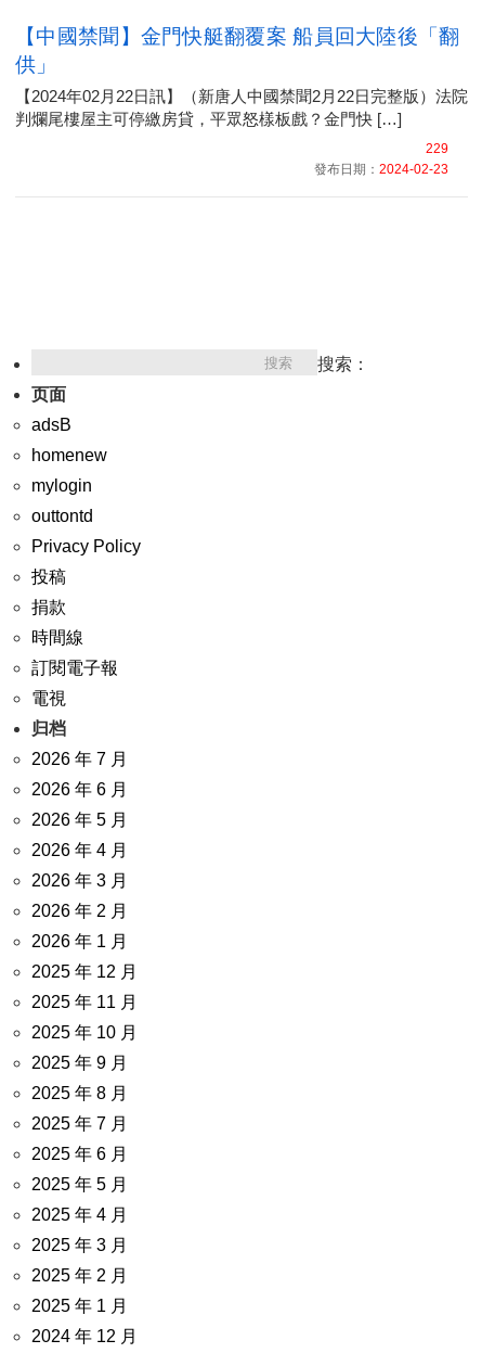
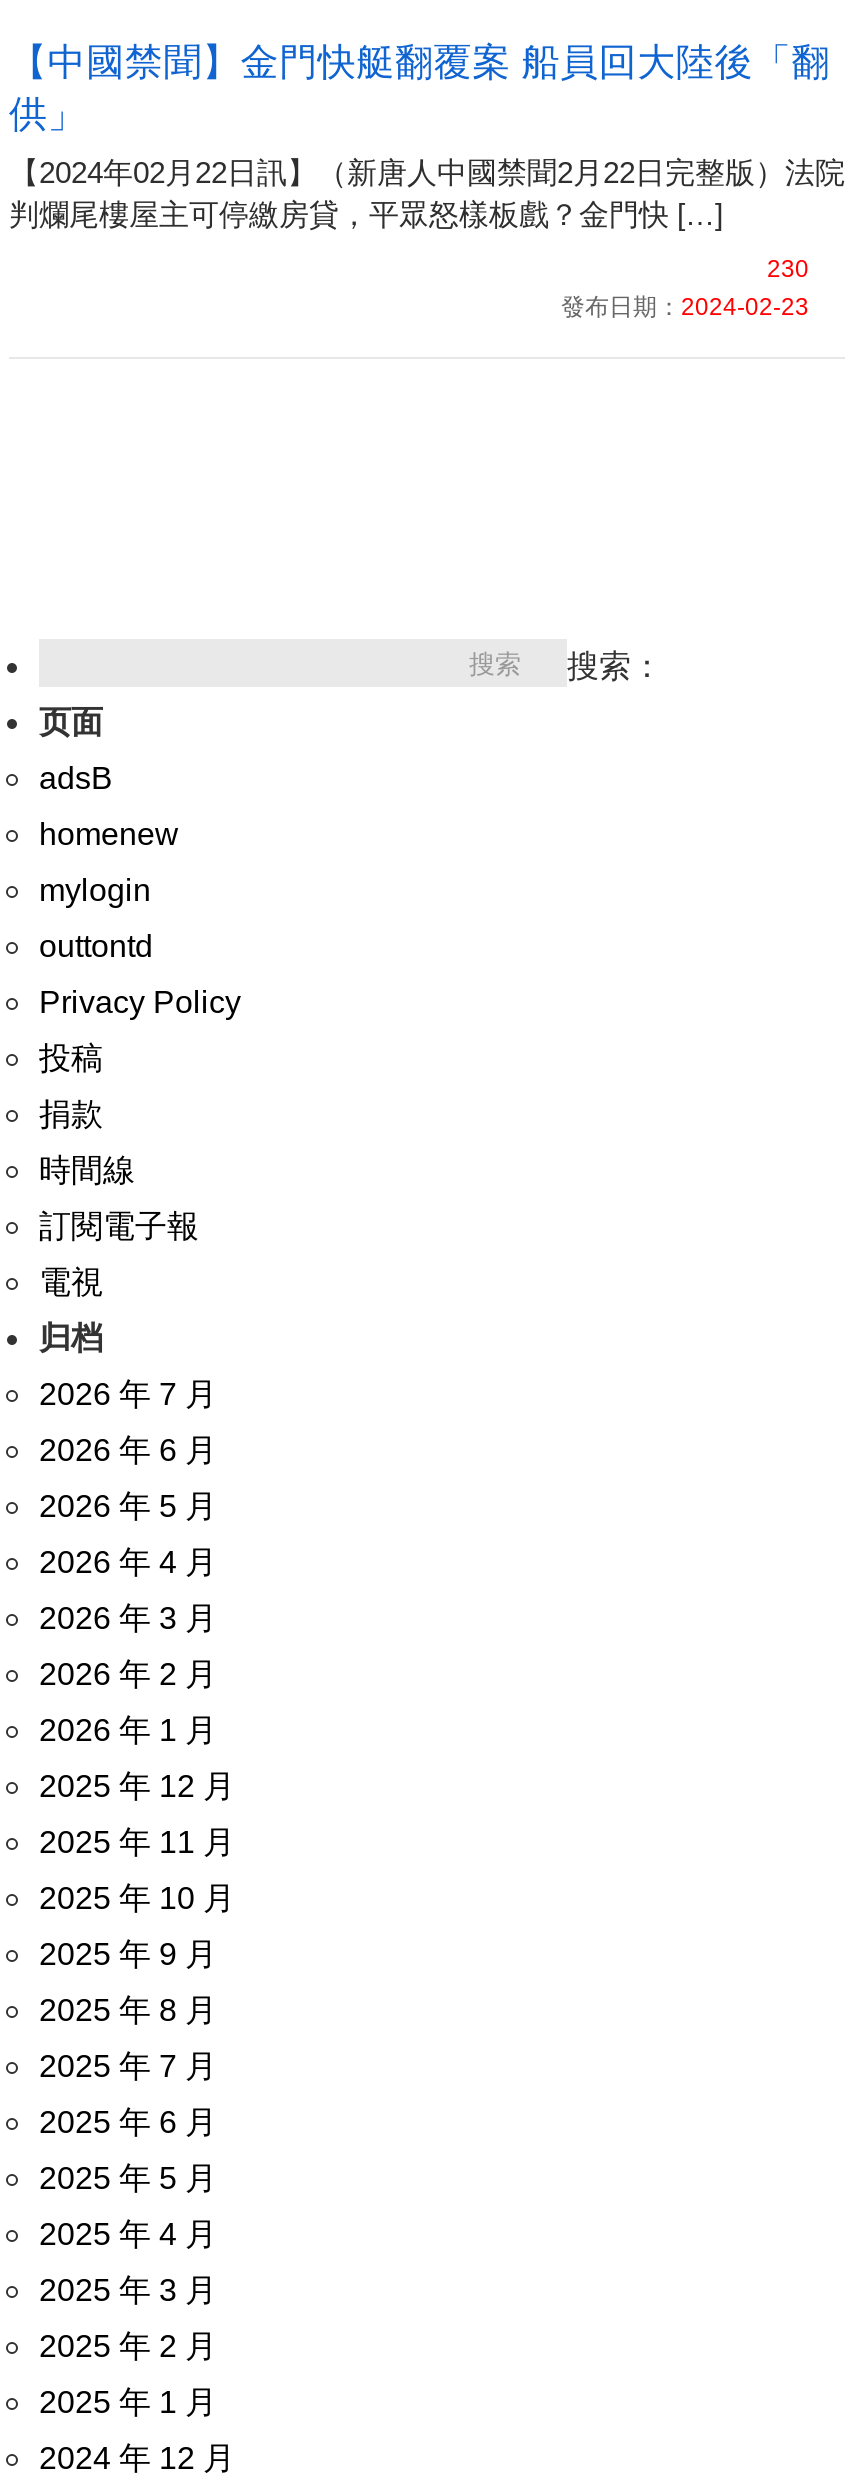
- 229
+ 230
